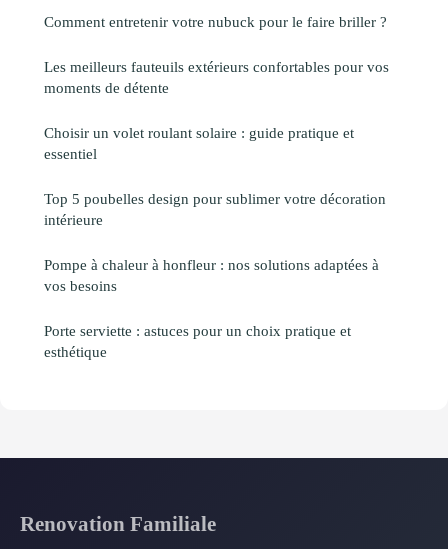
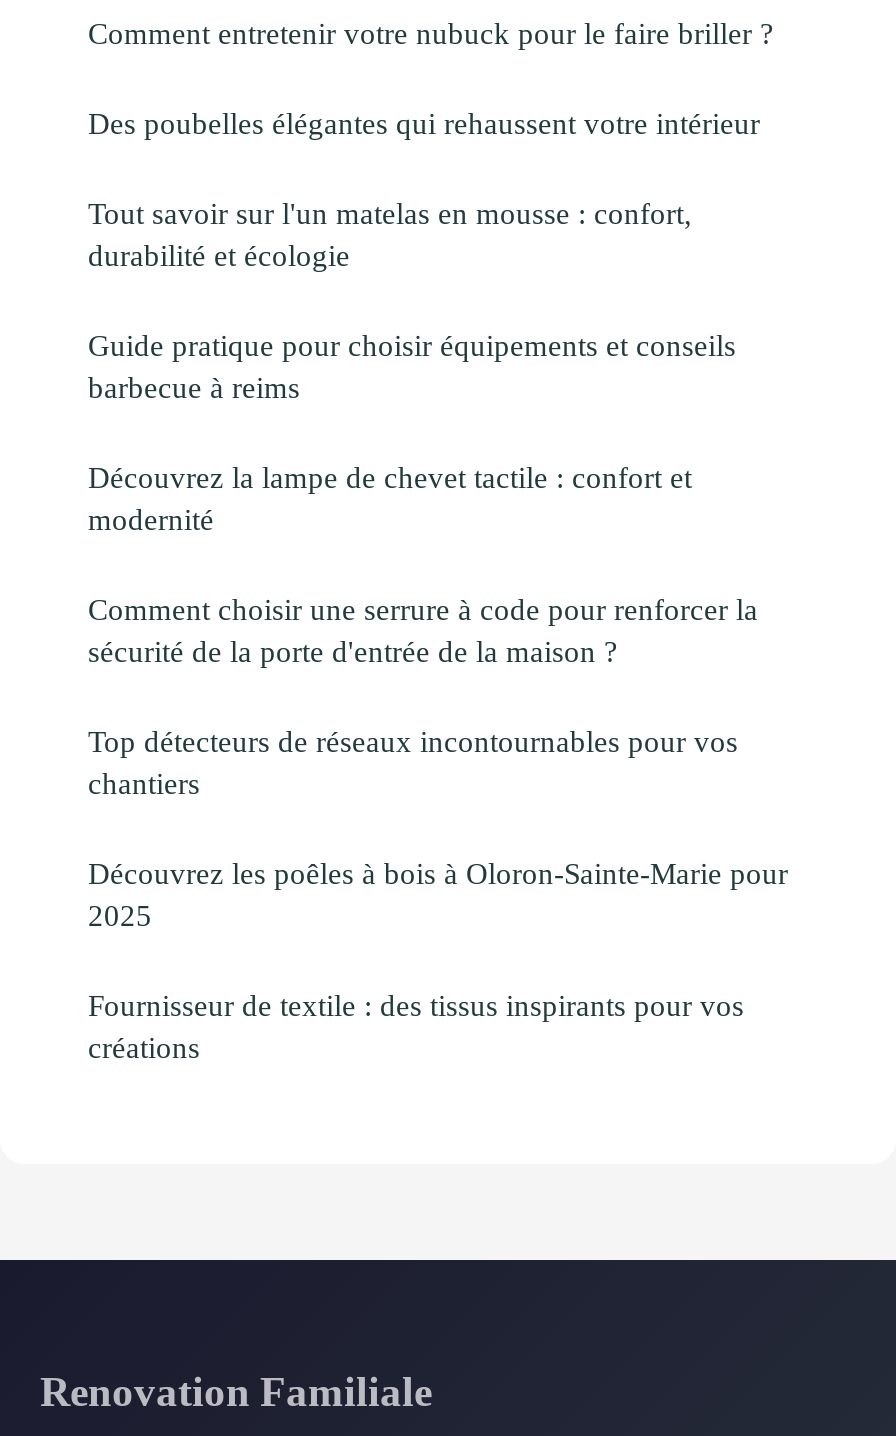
- Les meilleurs fauteuils extérieurs confortables pour vos
- moments de détente
- Choisir un volet roulant solaire : guide pratique et
- essentiel
- Top 5 poubelles design pour sublimer votre décoration
- intérieure
- Pompe à chaleur à honfleur : nos solutions adaptées à
- vos besoins
- Porte serviette : astuces pour un choix pratique et
- esthétique
+ Des poubelles élégantes qui rehaussent votre intérieur
+ Tout savoir sur l'un matelas en mousse : confort,
+ durabilité et écologie
+ Guide pratique pour choisir équipements et conseils
+ barbecue à reims
+ Découvrez la lampe de chevet tactile : confort et
+ modernité
+ Comment choisir une serrure à code pour renforcer la
+ sécurité de la porte d'entrée de la maison ?
+ Top détecteurs de réseaux incontournables pour vos
+ chantiers
+ Découvrez les poêles à bois à Oloron-Sainte-Marie pour
+ 2025
+ Fournisseur de textile : des tissus inspirants pour vos
+ créations
